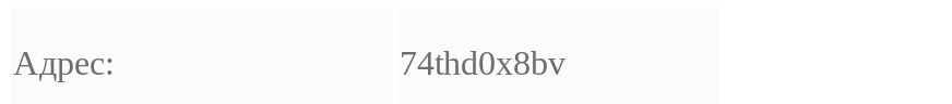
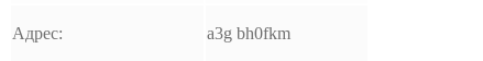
- 74thd0x8bv
+ a3g bh0fkm
